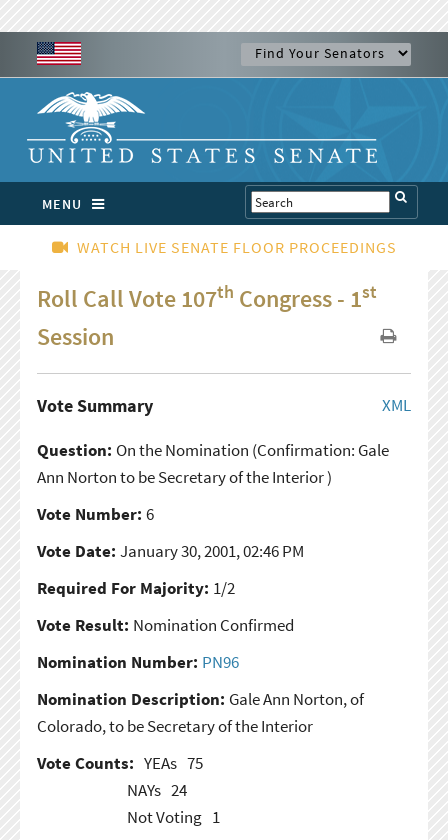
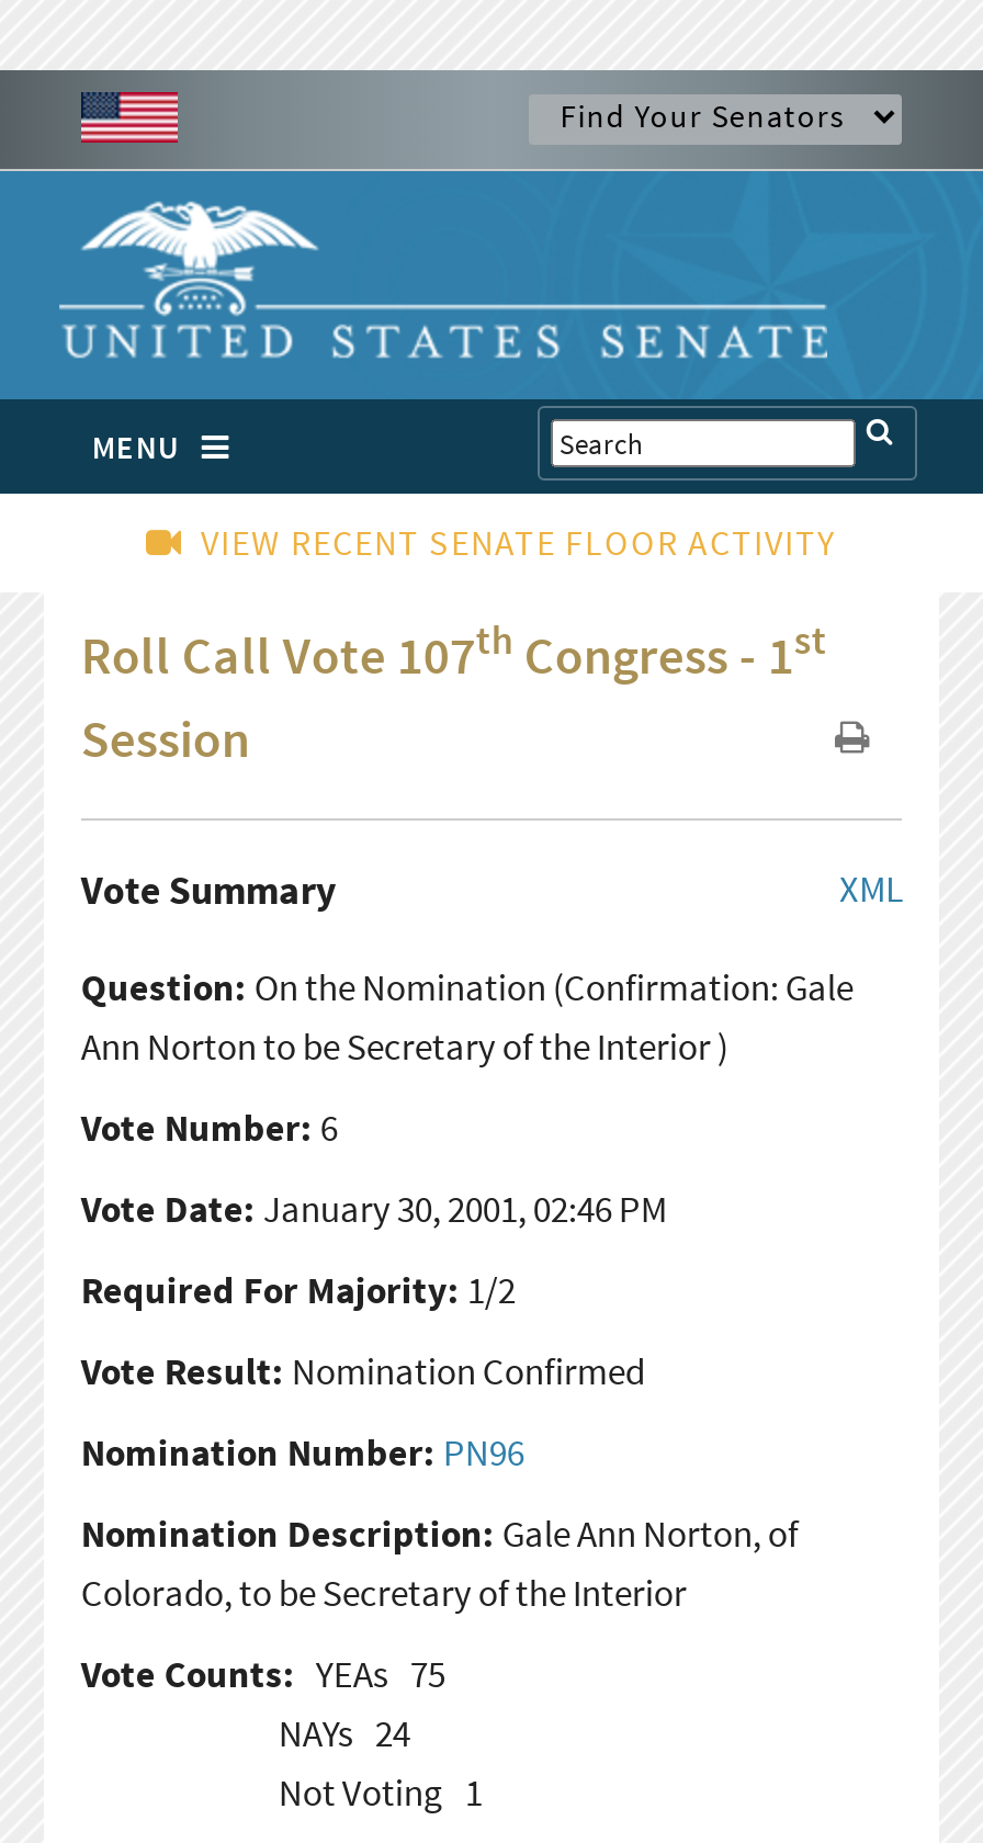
- WATCH LIVE SENATE FLOOR PROCEEDINGS
+ VIEW RECENT SENATE FLOOR ACTIVITY
